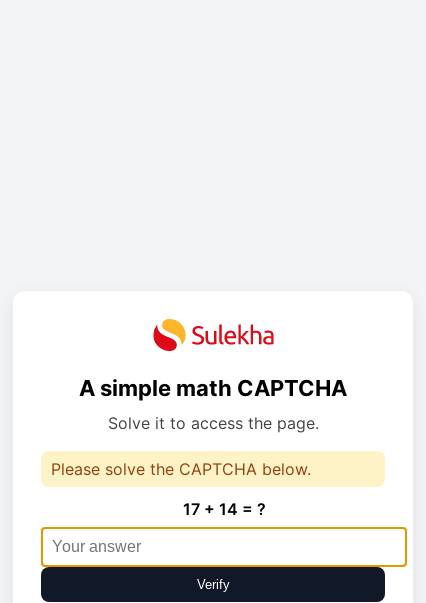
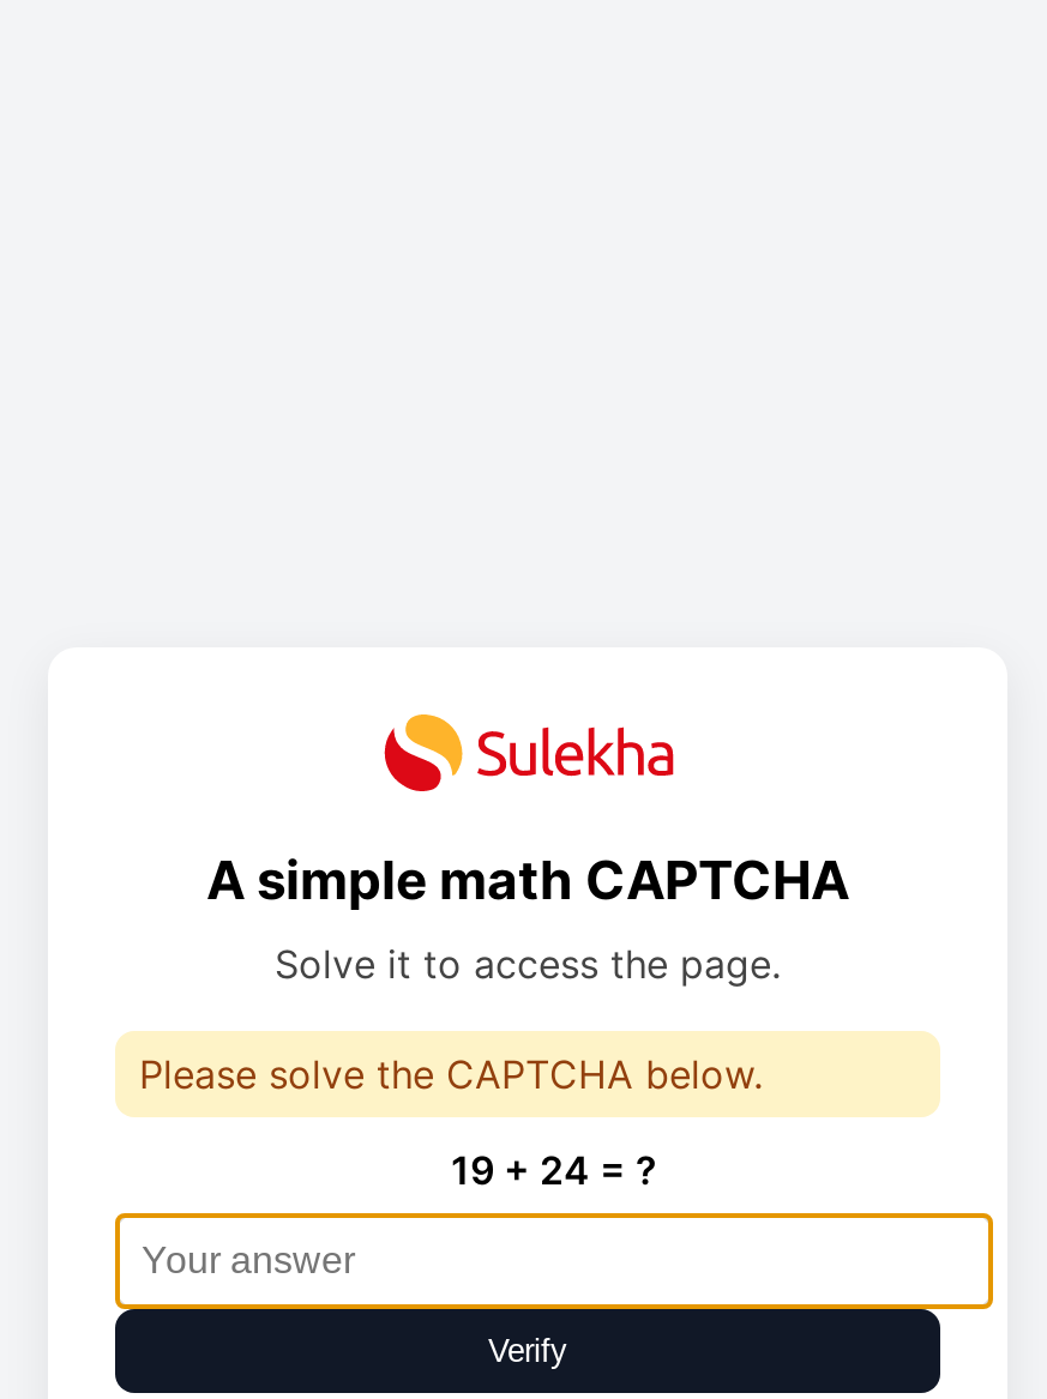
- 17 + 14 = ?
+ 19 + 24 = ?
